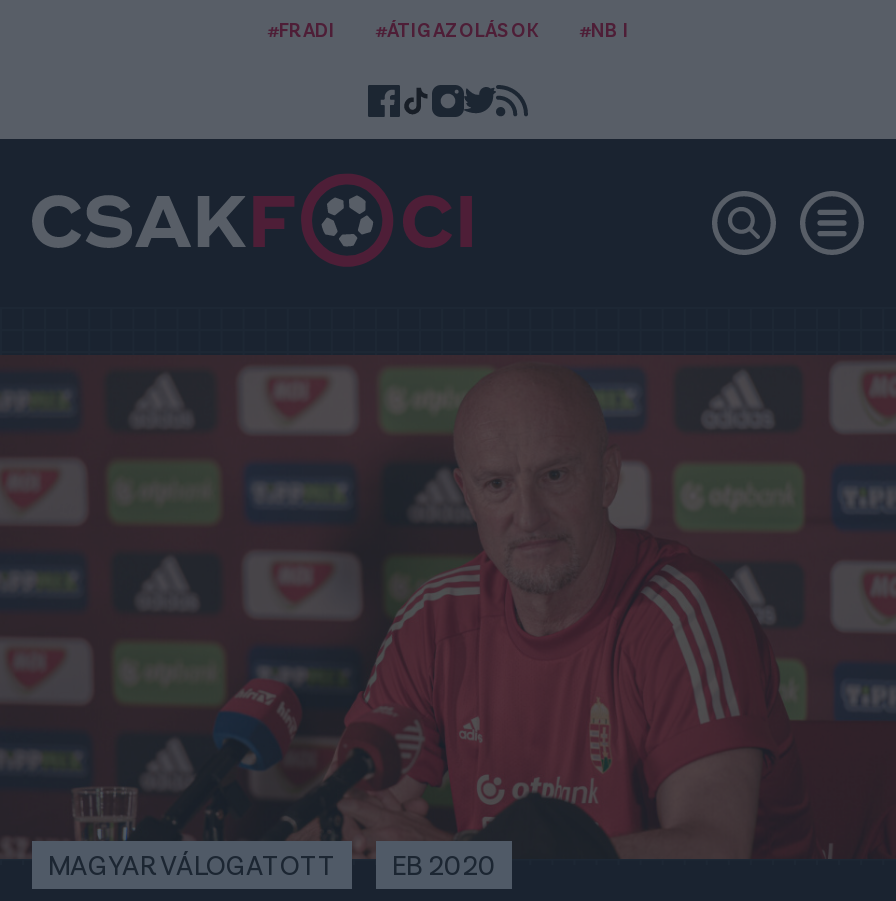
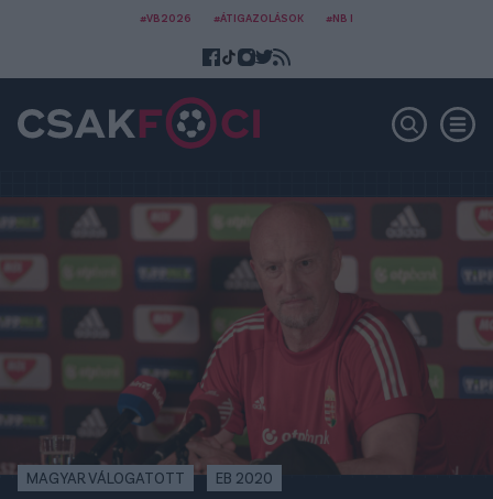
- #FRADI
+ #VB2026
